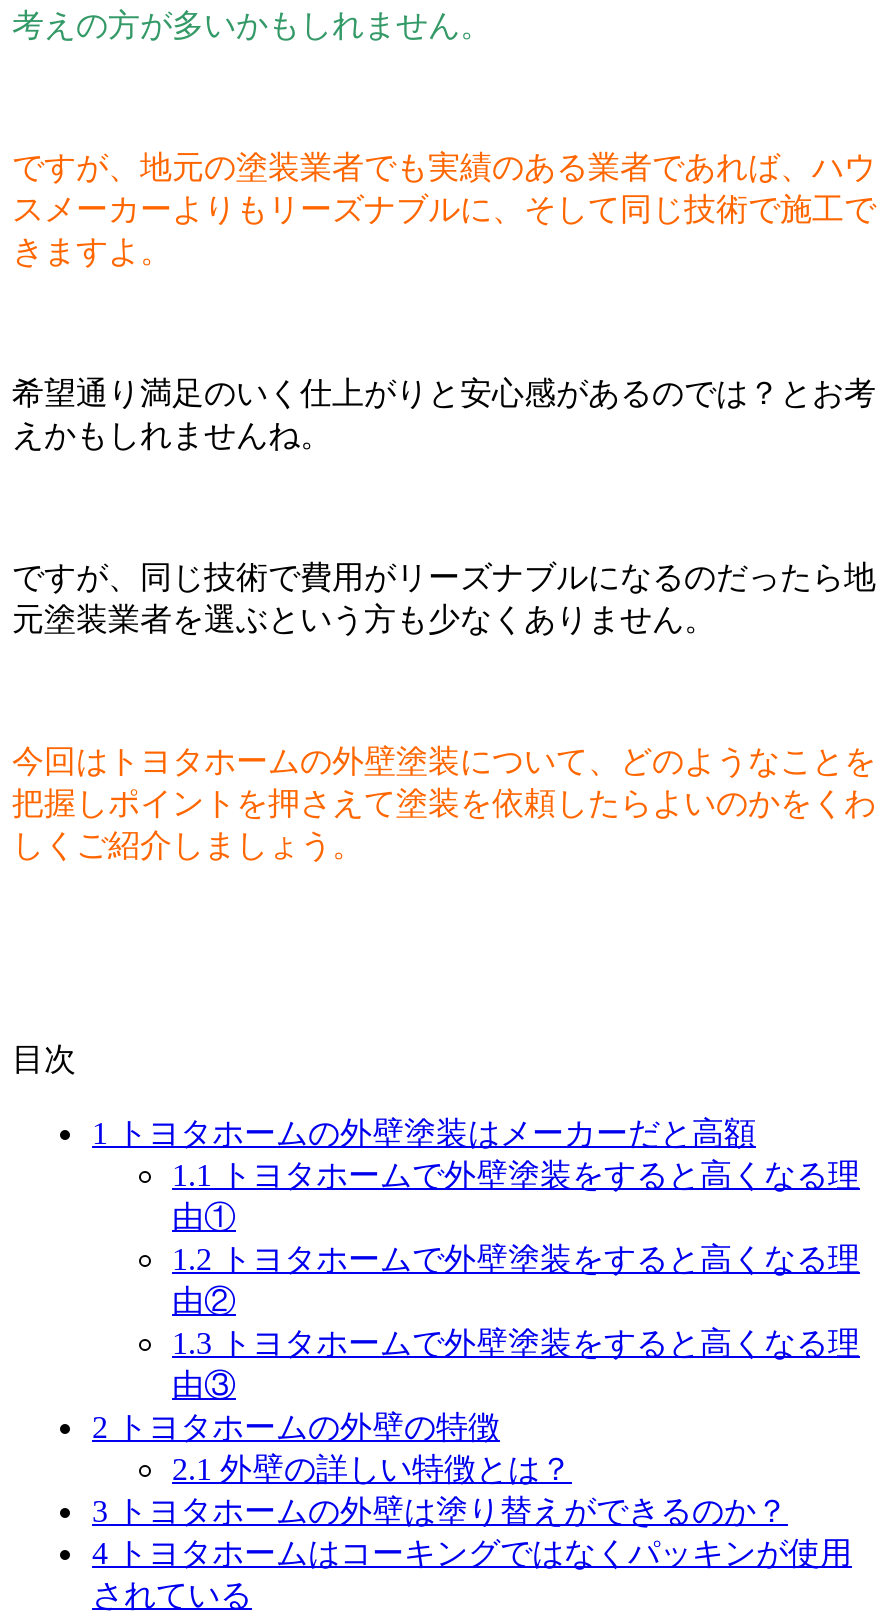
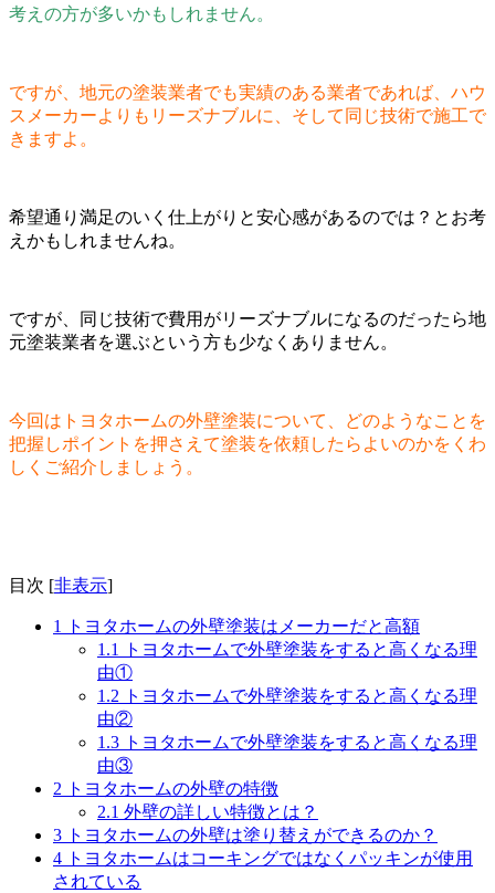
- 目次
+ 目次 [非表示]
